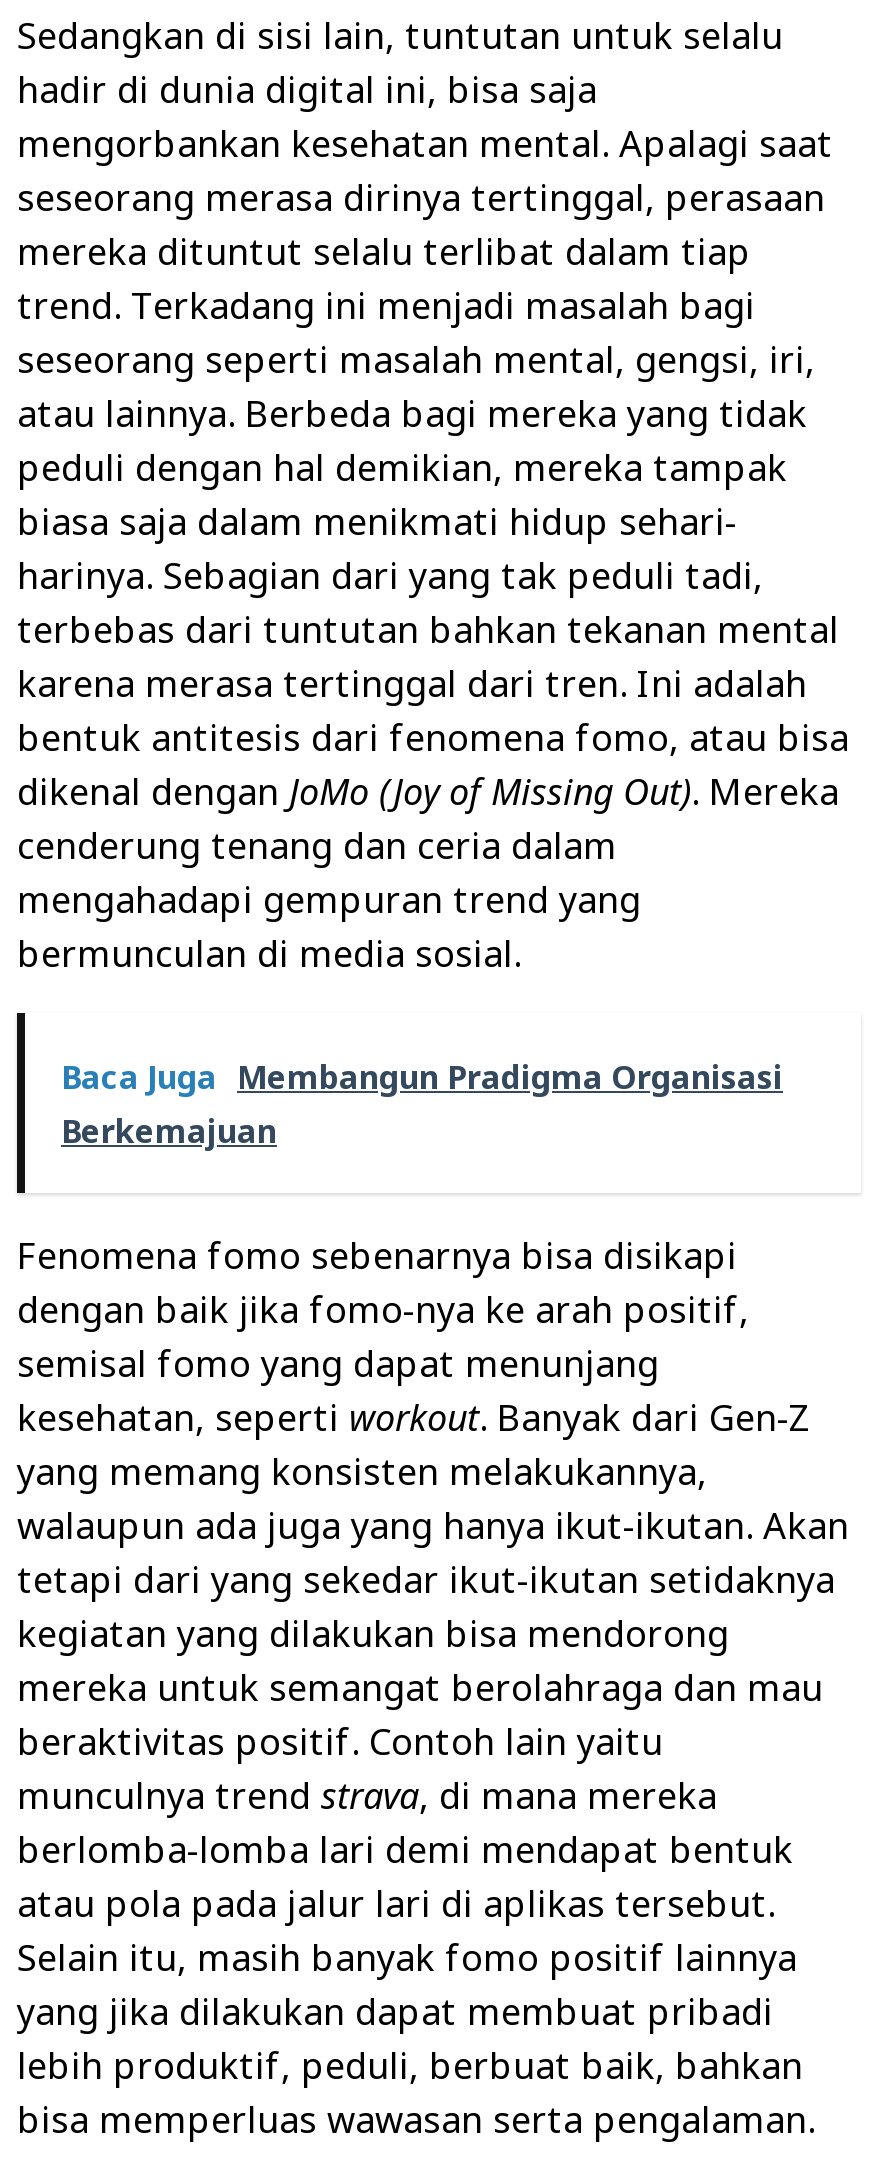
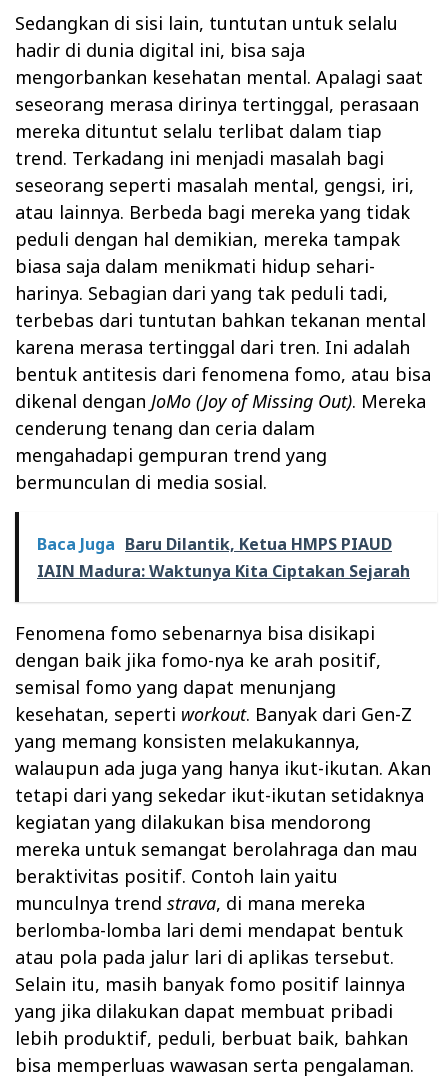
- Baca Juga Membangun Pradigma Organisasi
- Berkemajuan
+ Baca Juga Baru Dilantik, Ketua HMPS PIAUD
+ IAIN Madura: Waktunya Kita Ciptakan Sejarah
